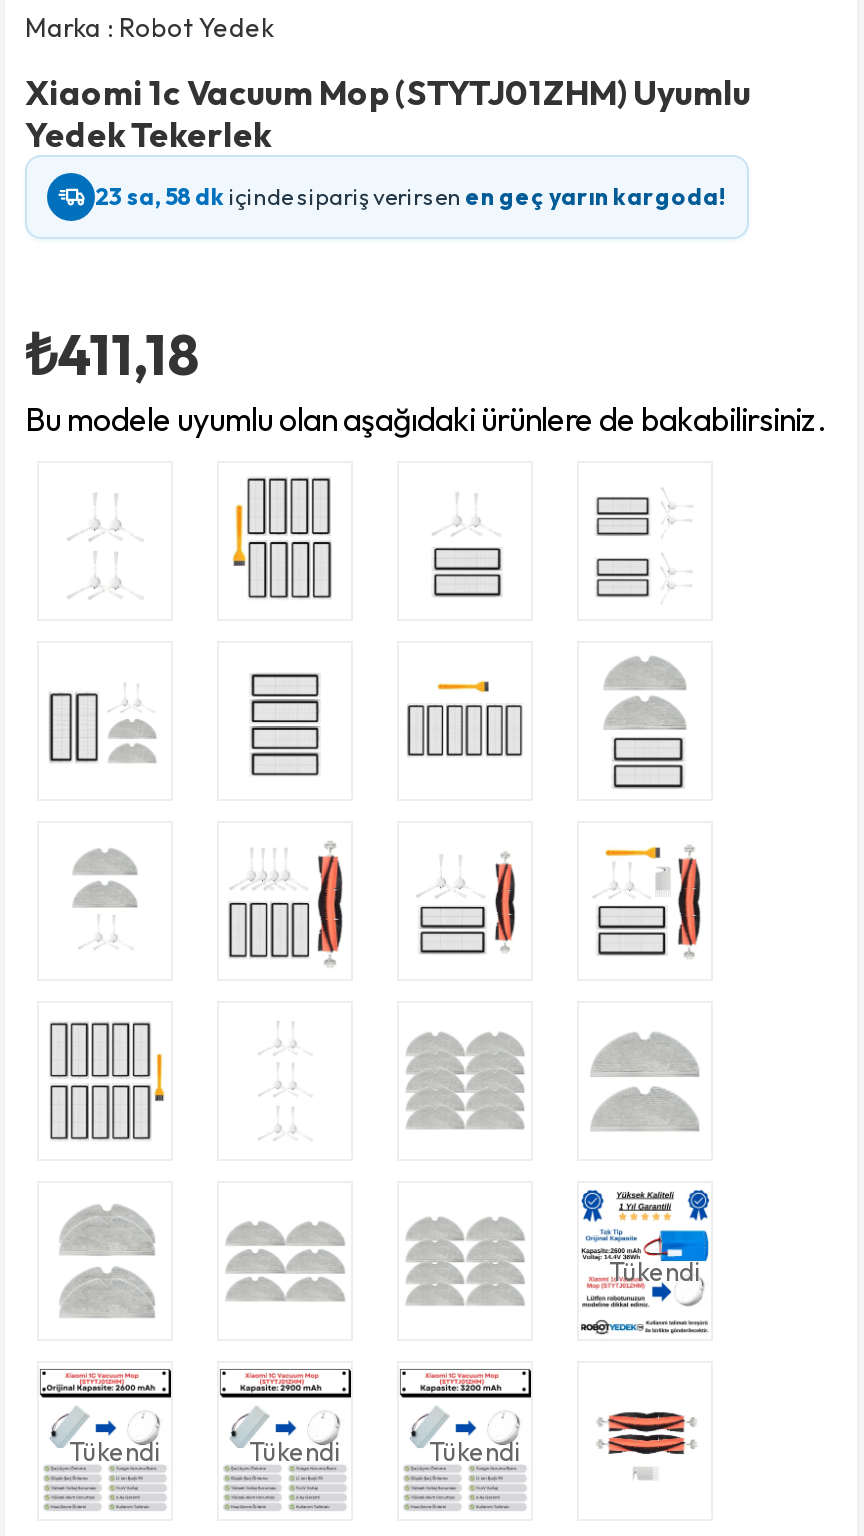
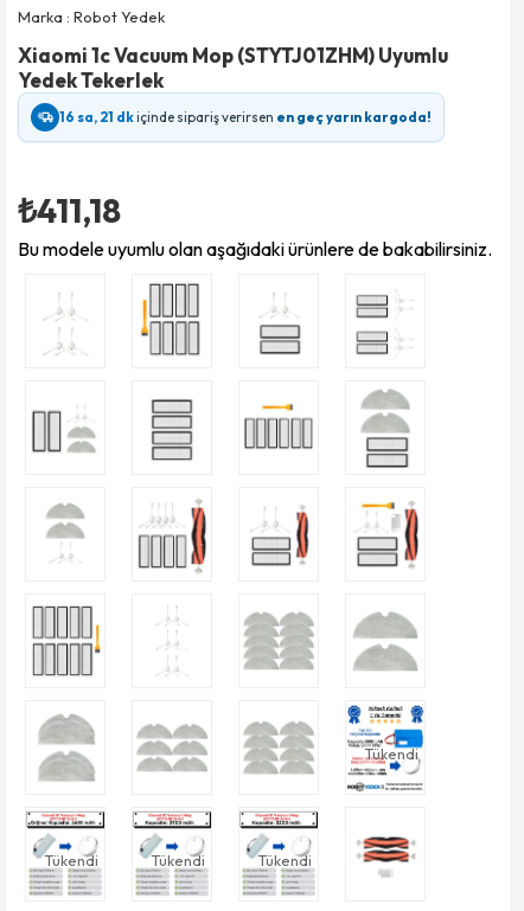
- 23 sa, 58 dk içinde sipariş verirsen en geç yarın kargoda!
+ 16 sa, 21 dk içinde sipariş verirsen en geç yarın kargoda!
